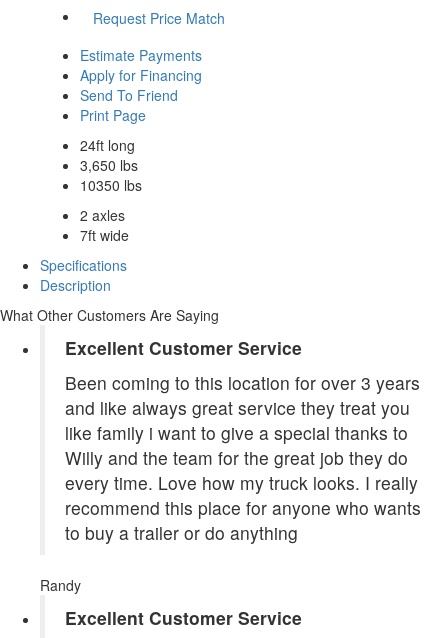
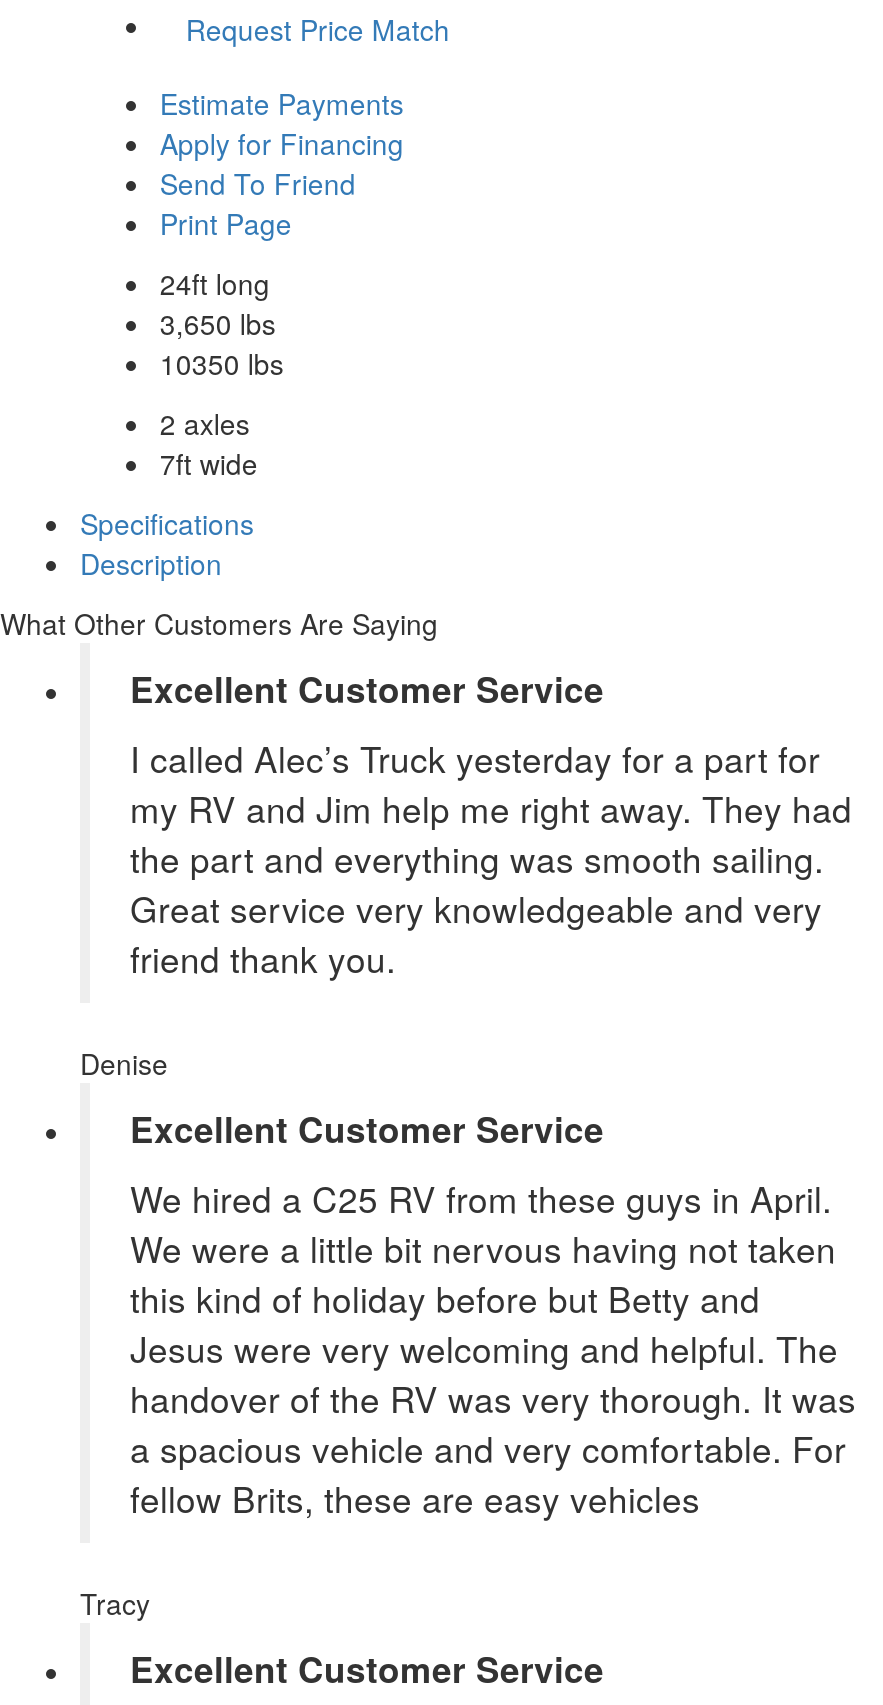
- Been coming to this location for over 3 years
- and like always great service they treat you
- like family i want to give a special thanks to
- Willy and the team for the great job they do
- every time. Love how my truck looks. I really
- recommend this place for anyone who wants
- to buy a trailer or do anything
- Randy
+ I called Alec’s Truck yesterday for a part for
+ my RV and Jim help me right away. They had
+ the part and everything was smooth sailing.
+ Great service very knowledgeable and very
+ friend thank you.
+ Denise
+ Excellent Customer Service
+ We hired a C25 RV from these guys in April.
+ We were a little bit nervous having not taken
+ this kind of holiday before but Betty and
+ Jesus were very welcoming and helpful. The
+ handover of the RV was very thorough. It was
+ a spacious vehicle and very comfortable. For
+ fellow Brits, these are easy vehicles
+ Tracy
